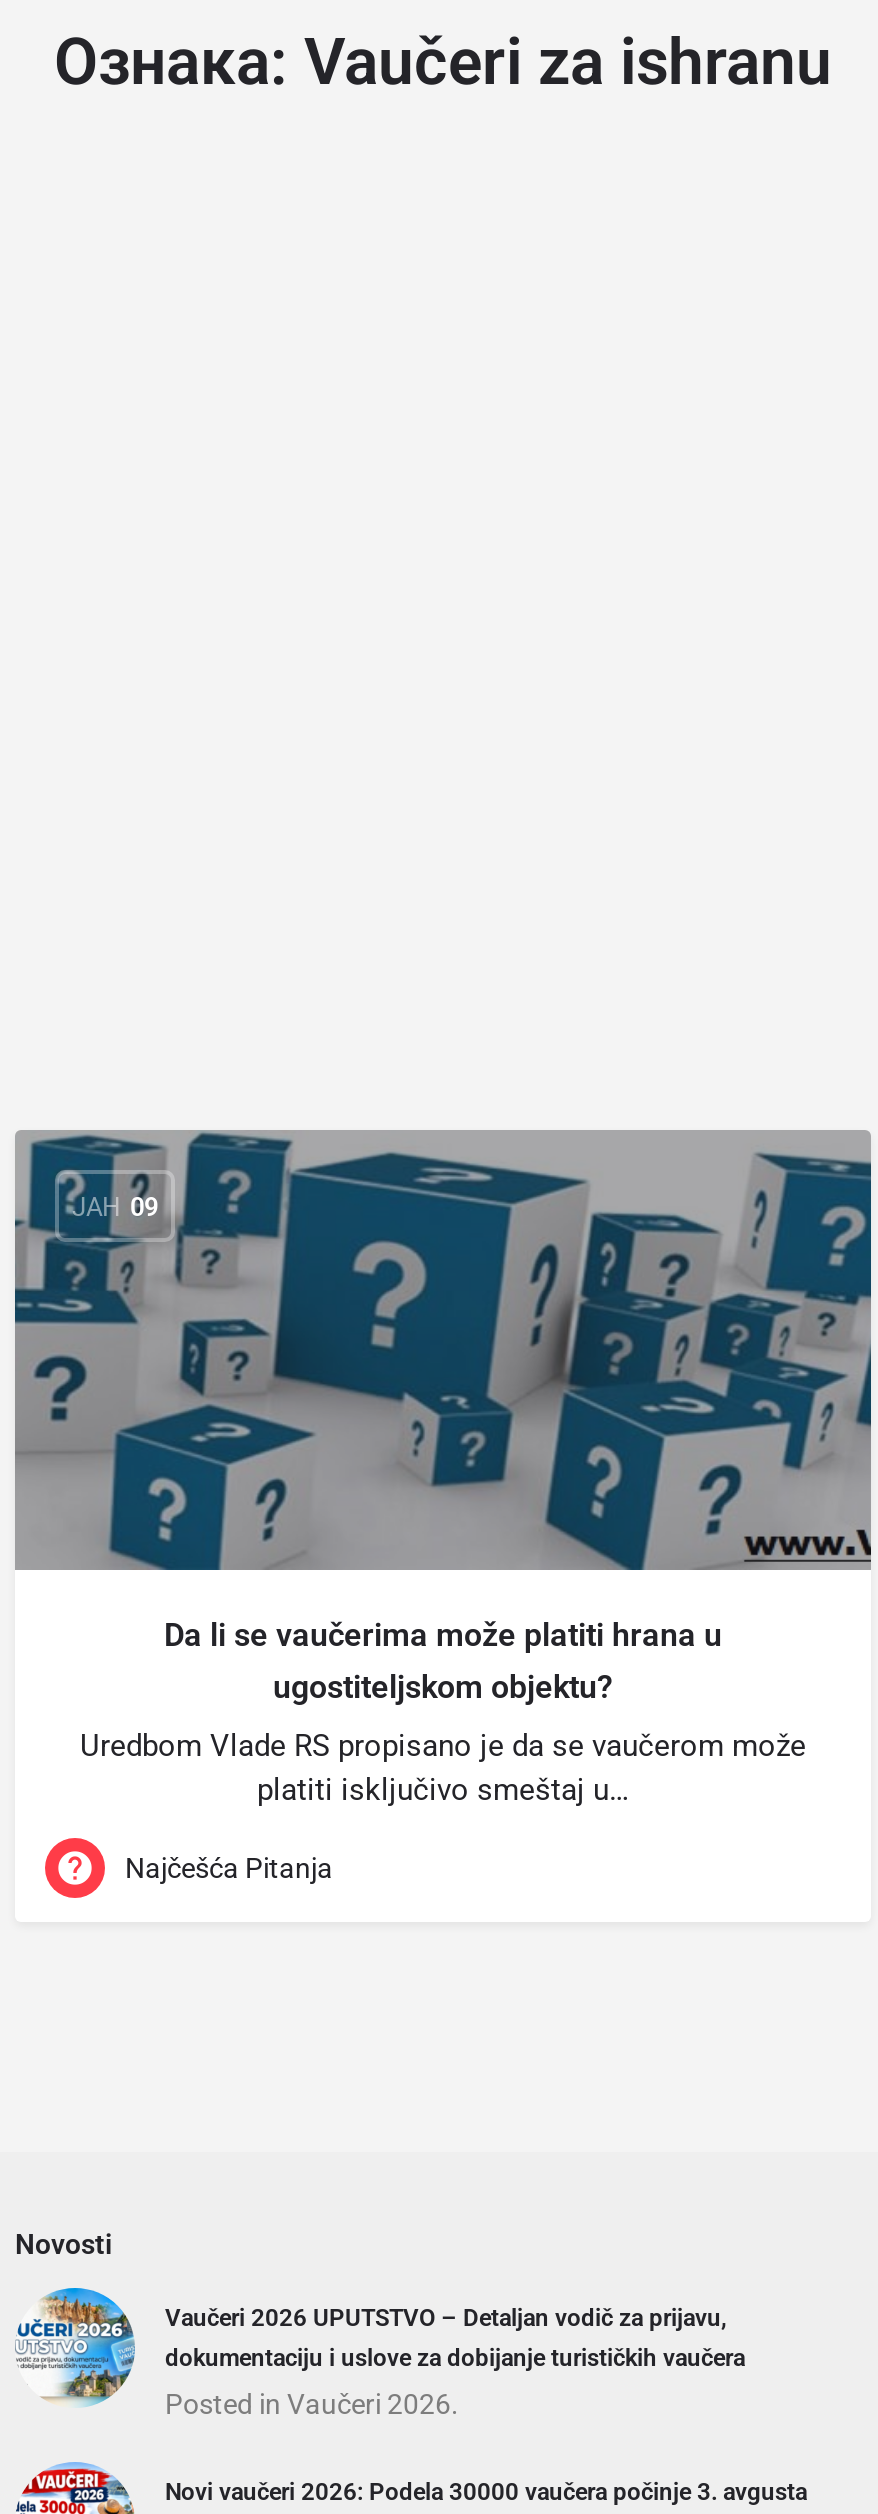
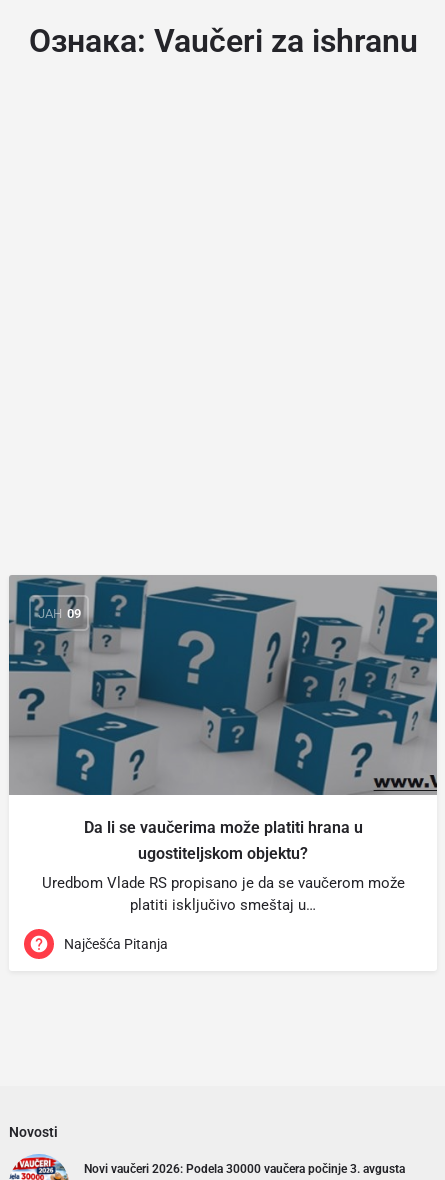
- [image]
- Vaučeri 2026 UPUTSTVO – Detaljan vodič za prijavu,
- dokumentaciju i uslove za dobijanje turističkih vaučera
- Posted in Vaučeri 2026.
